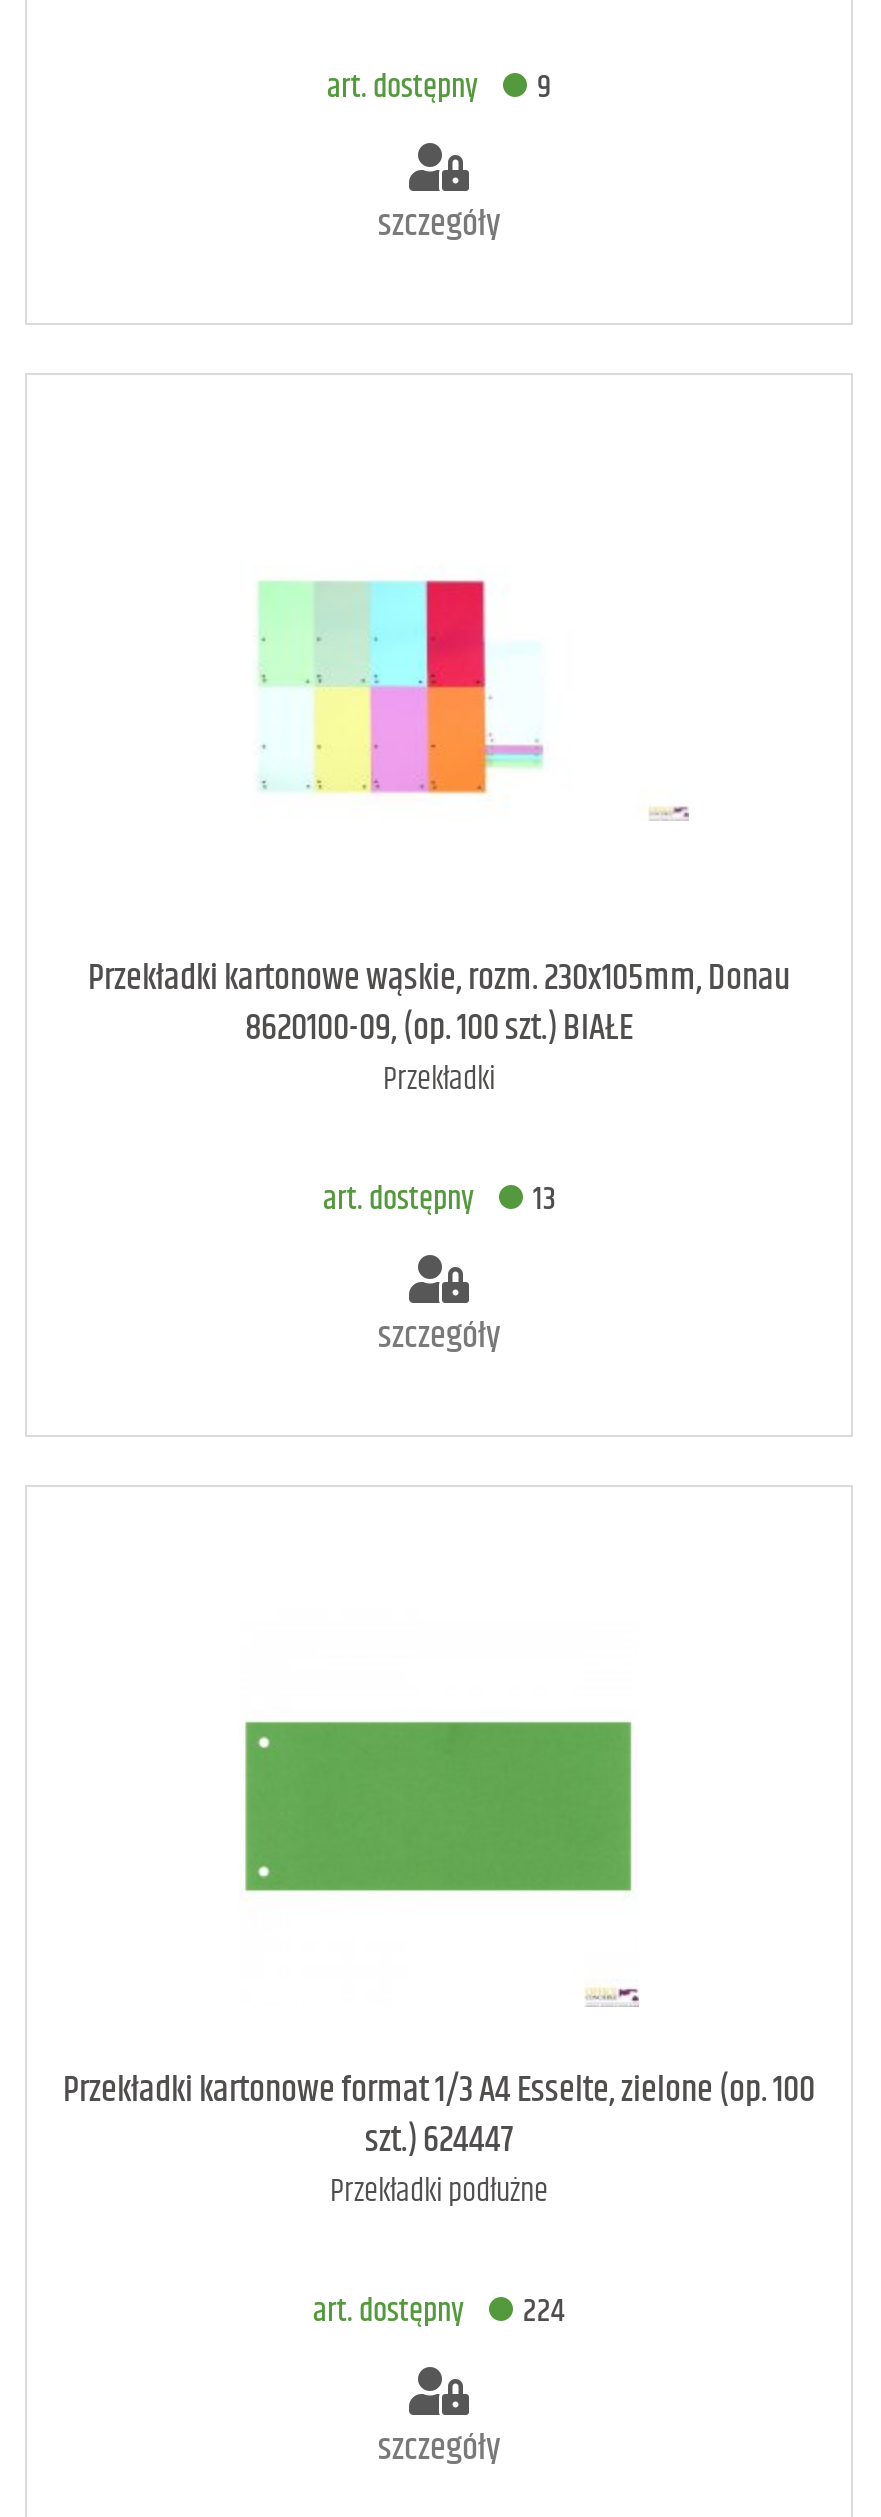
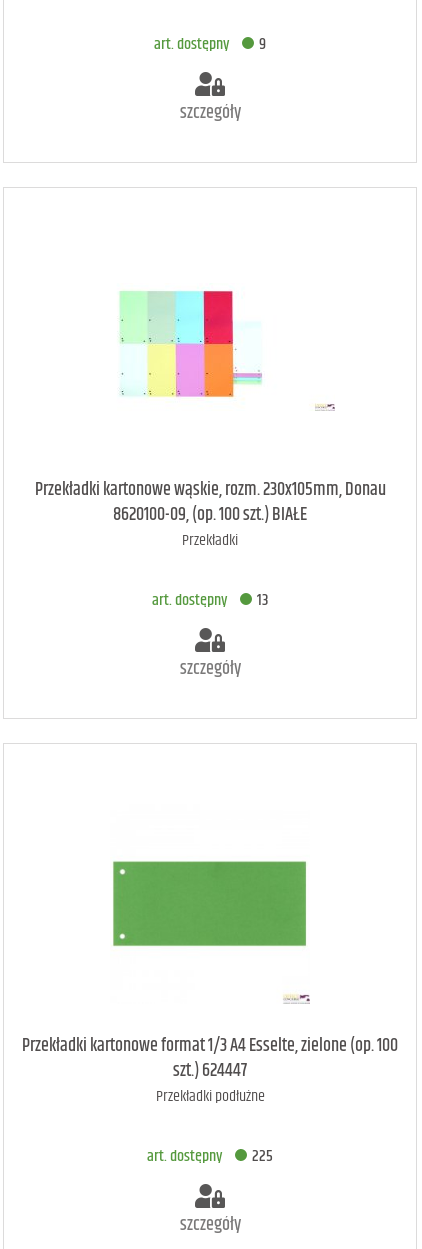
- art. dostępny 224
+ art. dostępny 225
